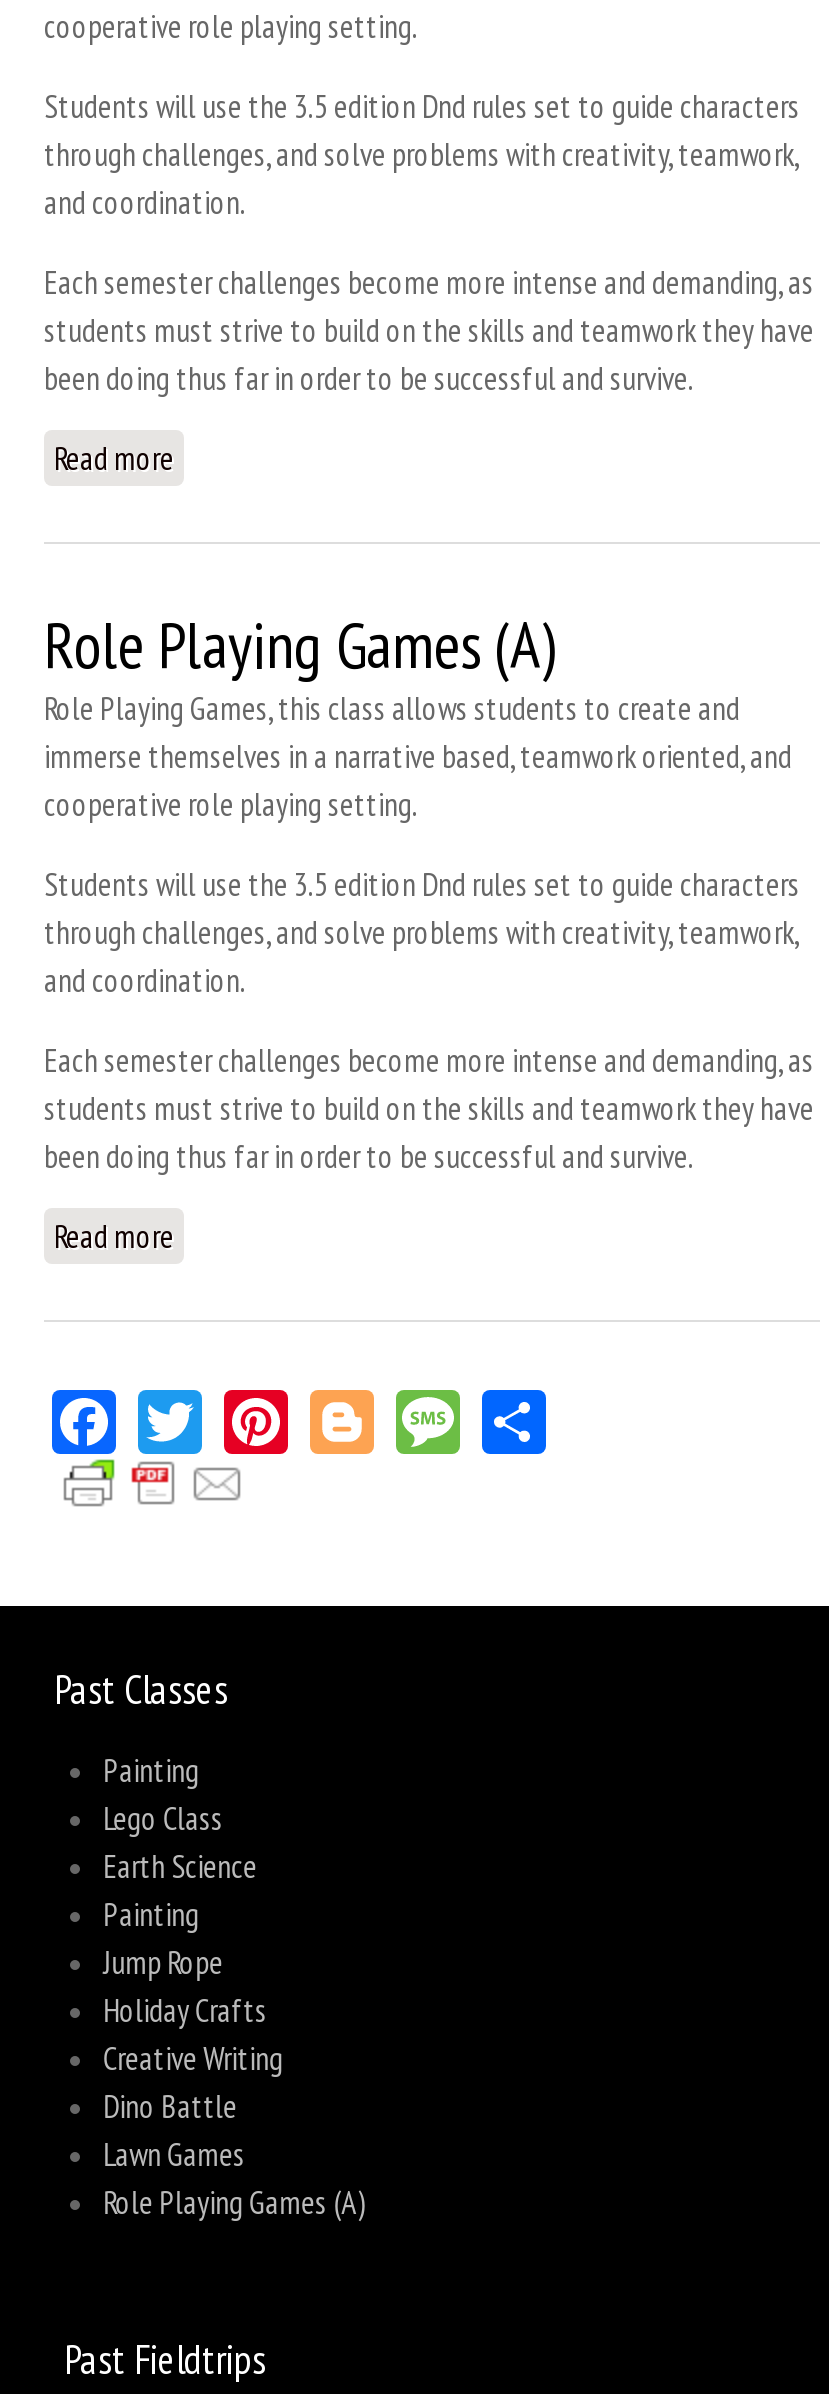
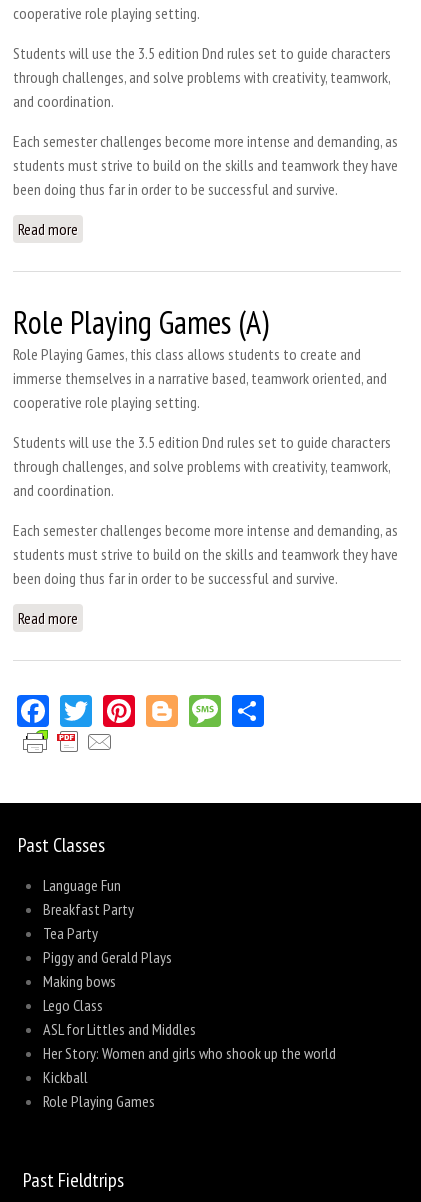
- Painting
+ Language Fun
+ Breakfast Party
+ Tea Party
+ Piggy and Gerald Plays
+ Making bows

moved down: Lego Class

- Earth Science
- Painting
- Jump Rope
- Holiday Crafts
- Creative Writing
- Dino Battle
- Lawn Games
- Role Playing Games (A)
+ ASL for Littles and Middles
+ Her Story: Women and girls who shook up the world
+ Kickball
+ Role Playing Games
